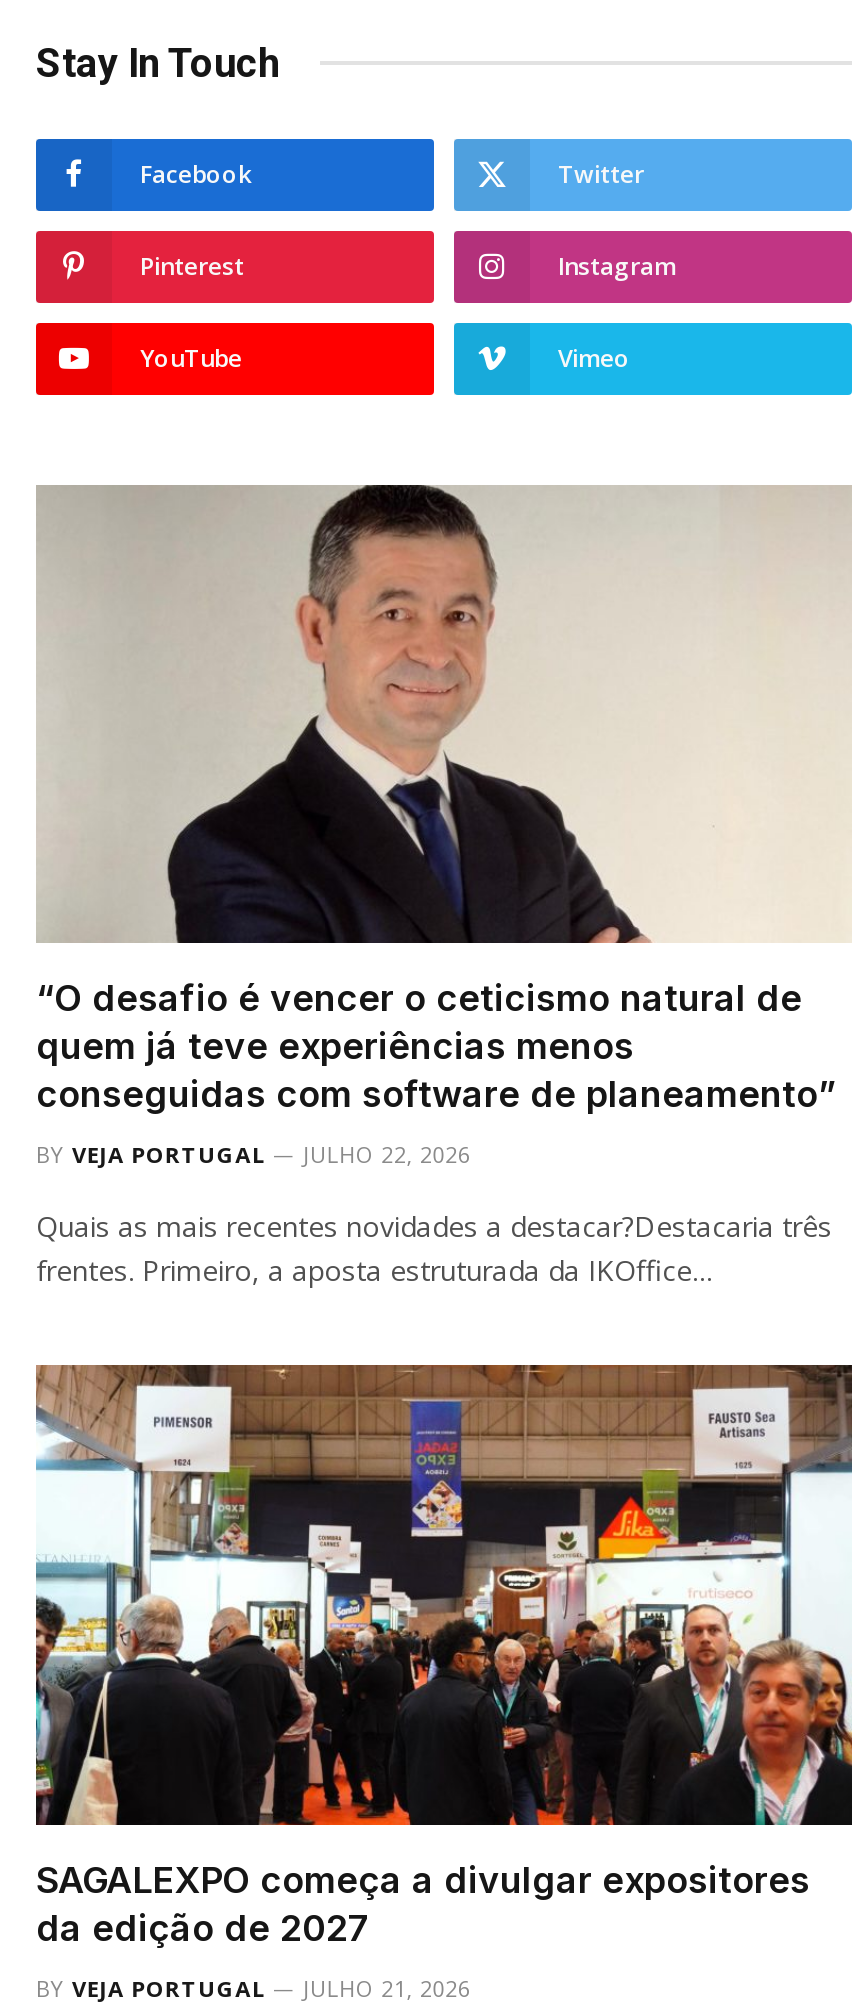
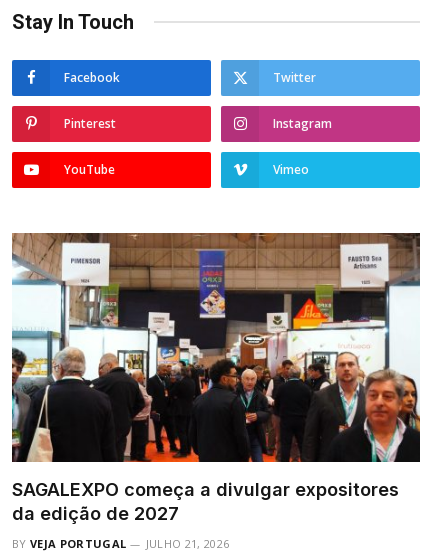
- [image]
- “O desafio é vencer o ceticismo natural de
- quem já teve experiências menos
- conseguidas com software de planeamento”
- BY VEJA PORTUGAL
- JULHO 22, 2026
- Quais as mais recentes novidades a destacar?Destacaria três
- frentes. Primeiro, a aposta estruturada da IKOffice…
